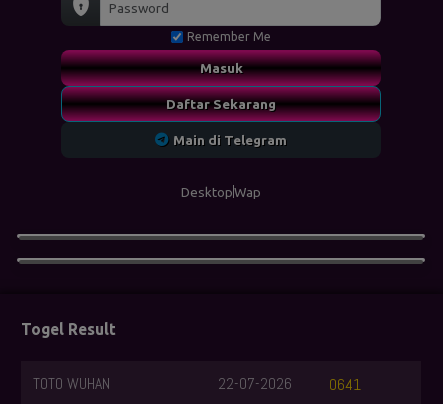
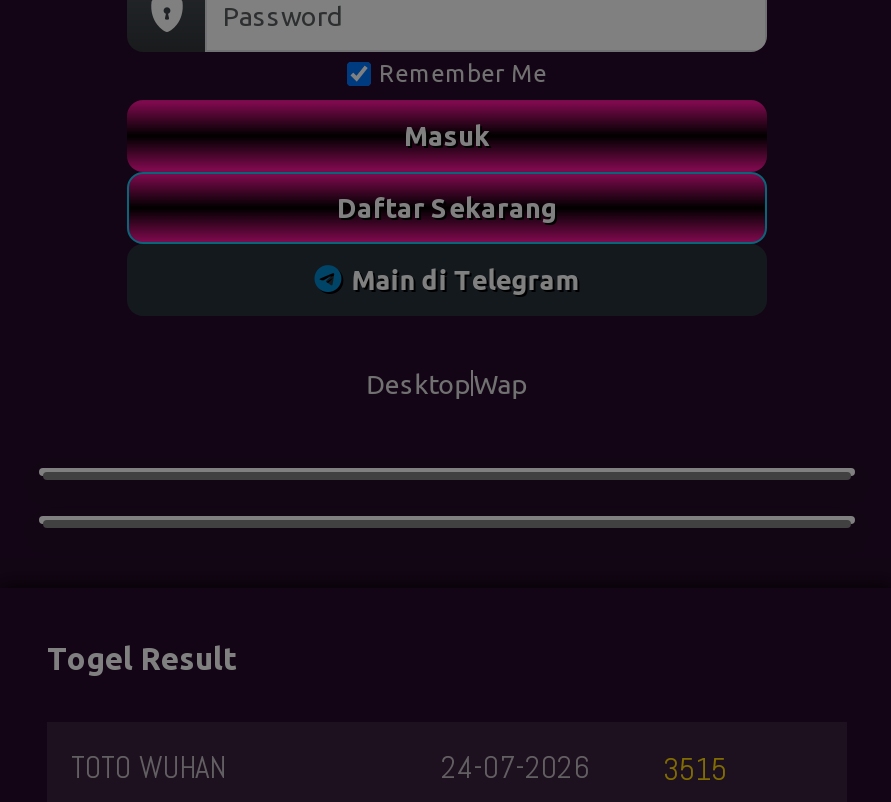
- 22-07-2026
+ 24-07-2026

- 0641
+ 3515
